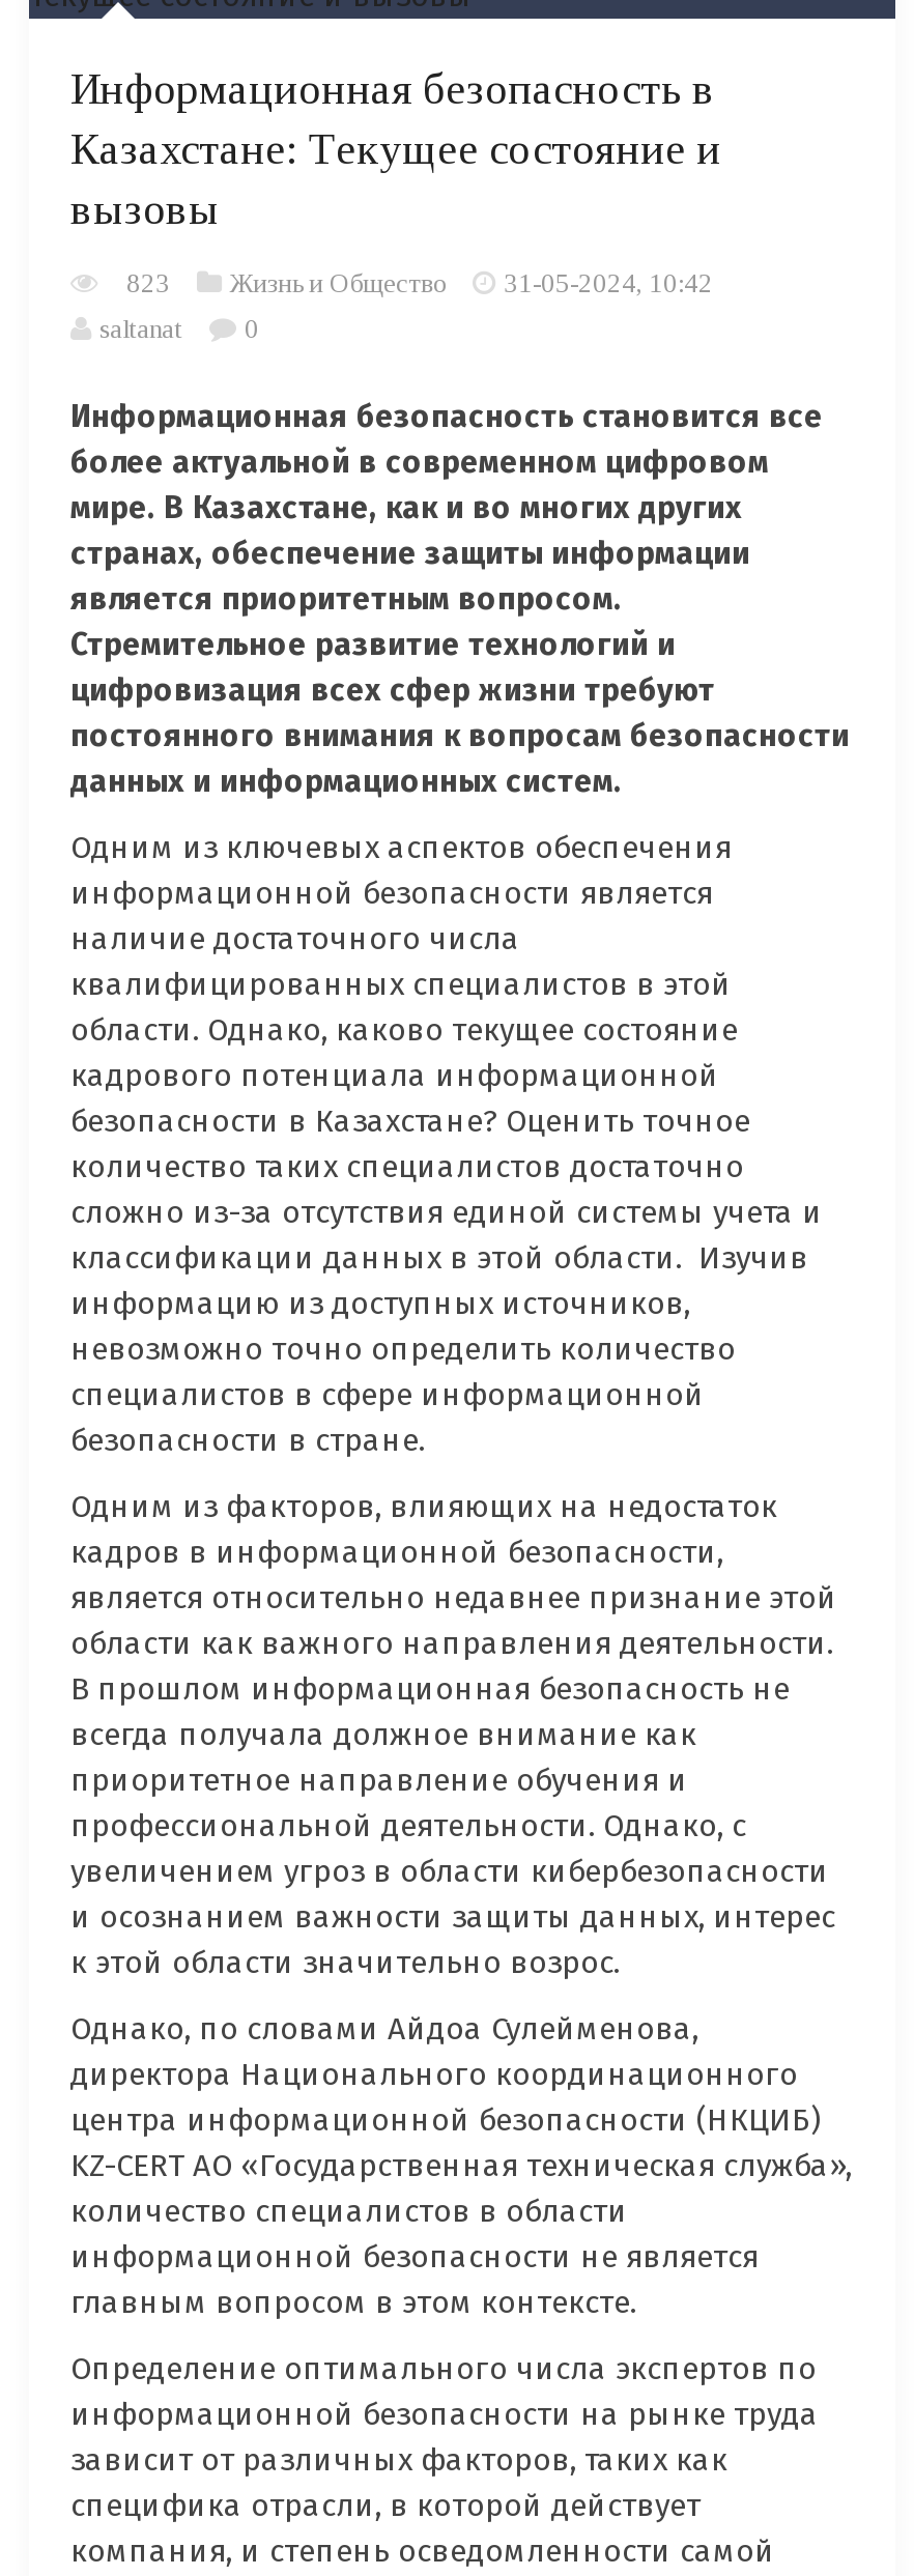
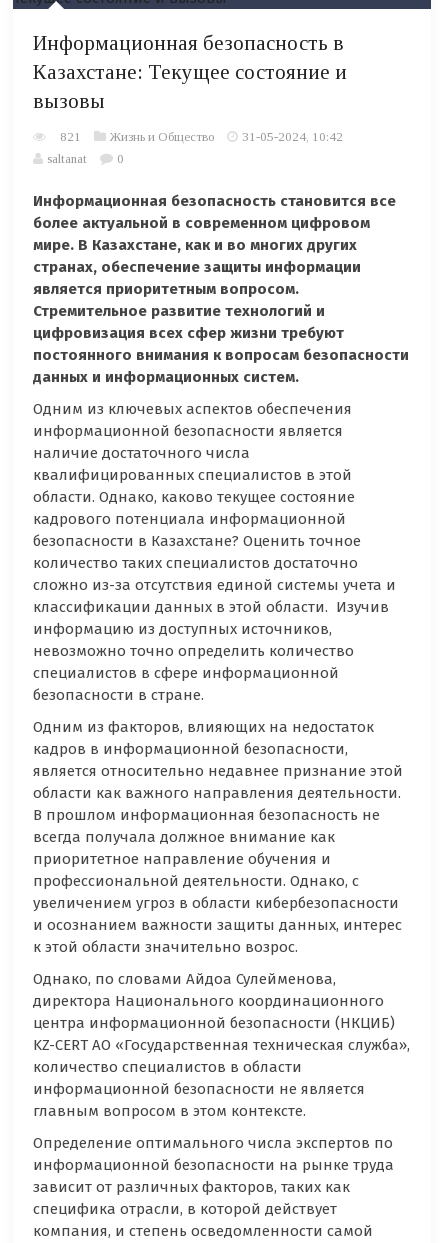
- 823 Жизнь и Общество 31-05-2024, 10:42
+ 821 Жизнь и Общество 31-05-2024, 10:42
